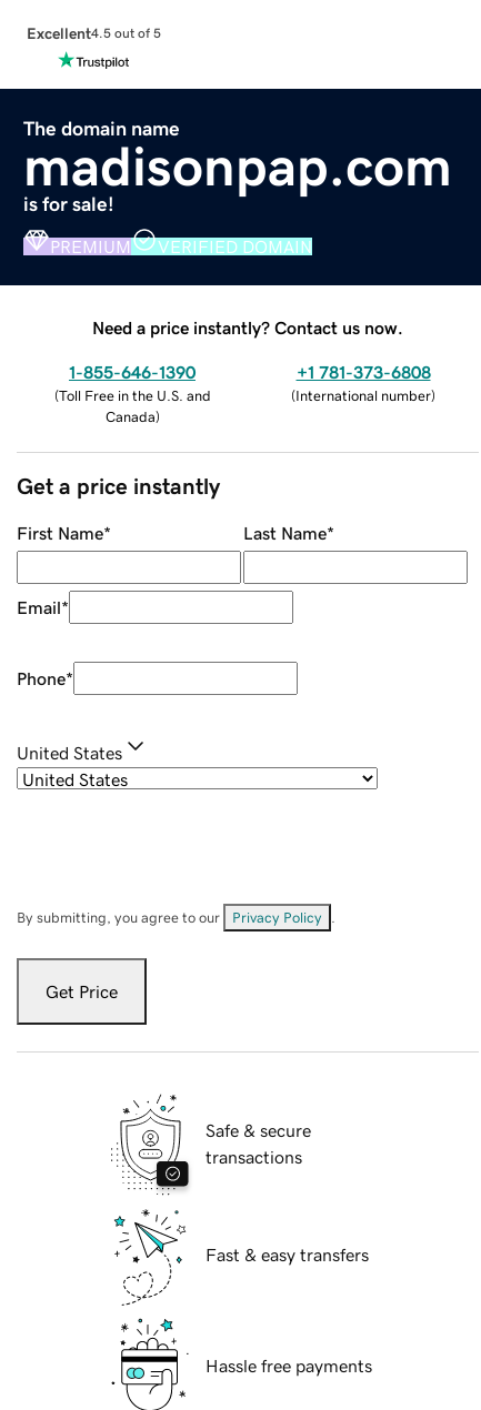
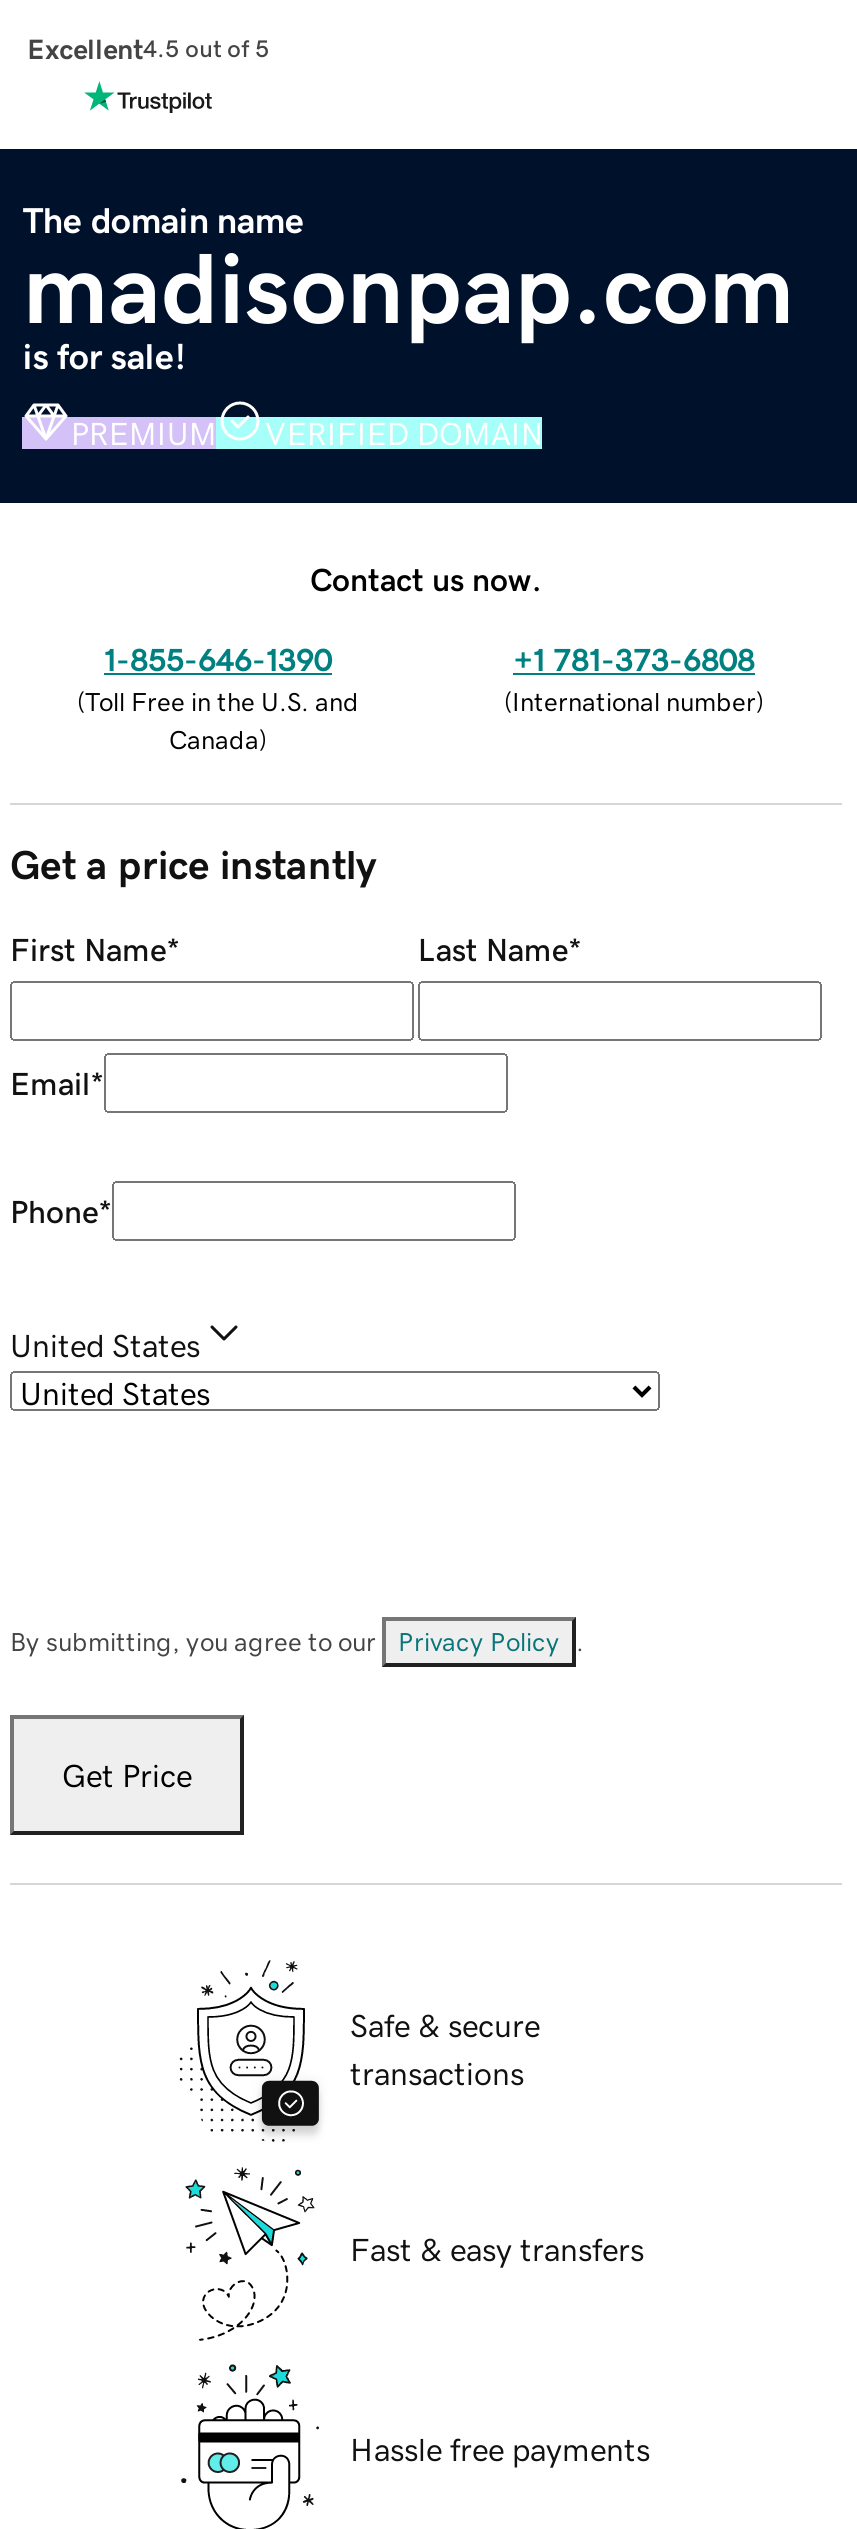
- Need a price instantly? Contact us now.
+ Contact us now.
